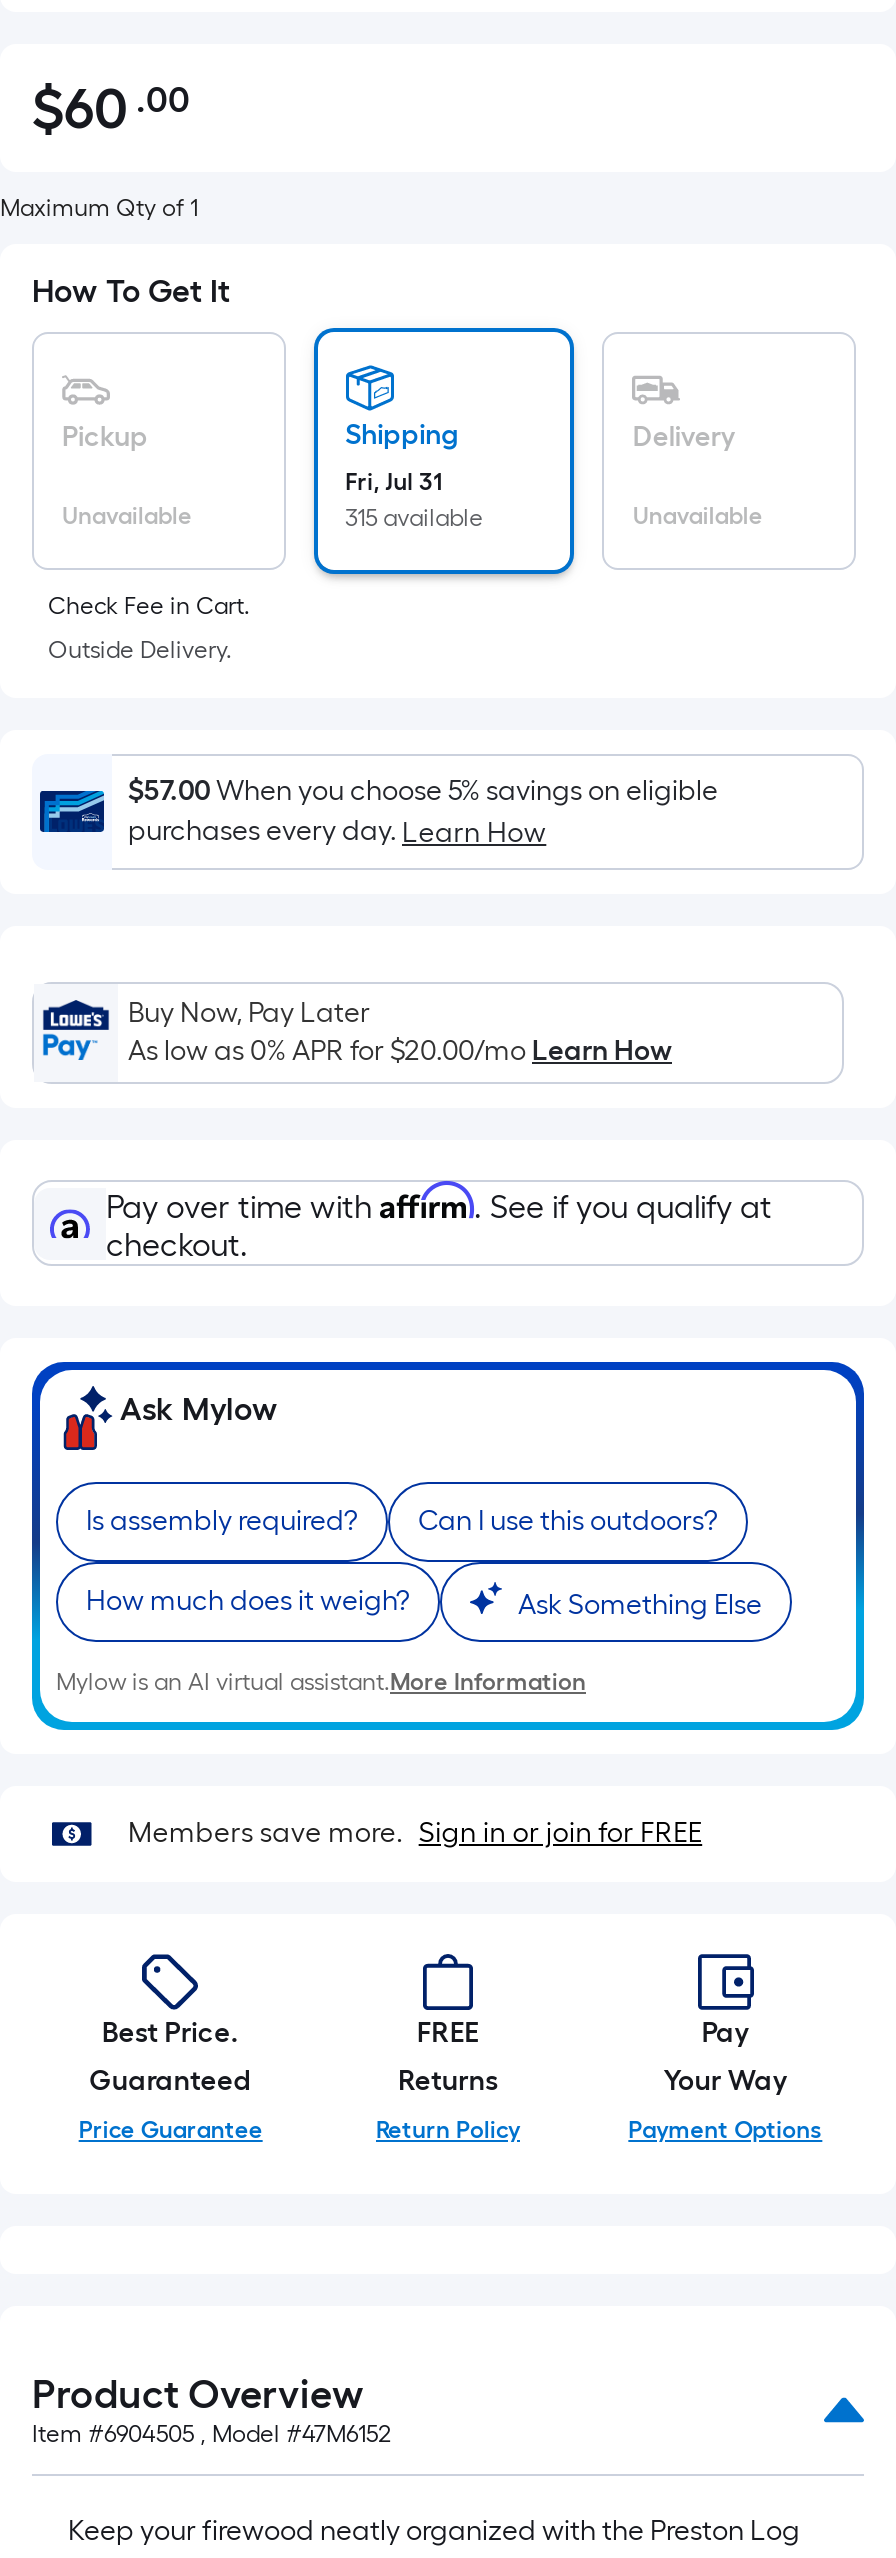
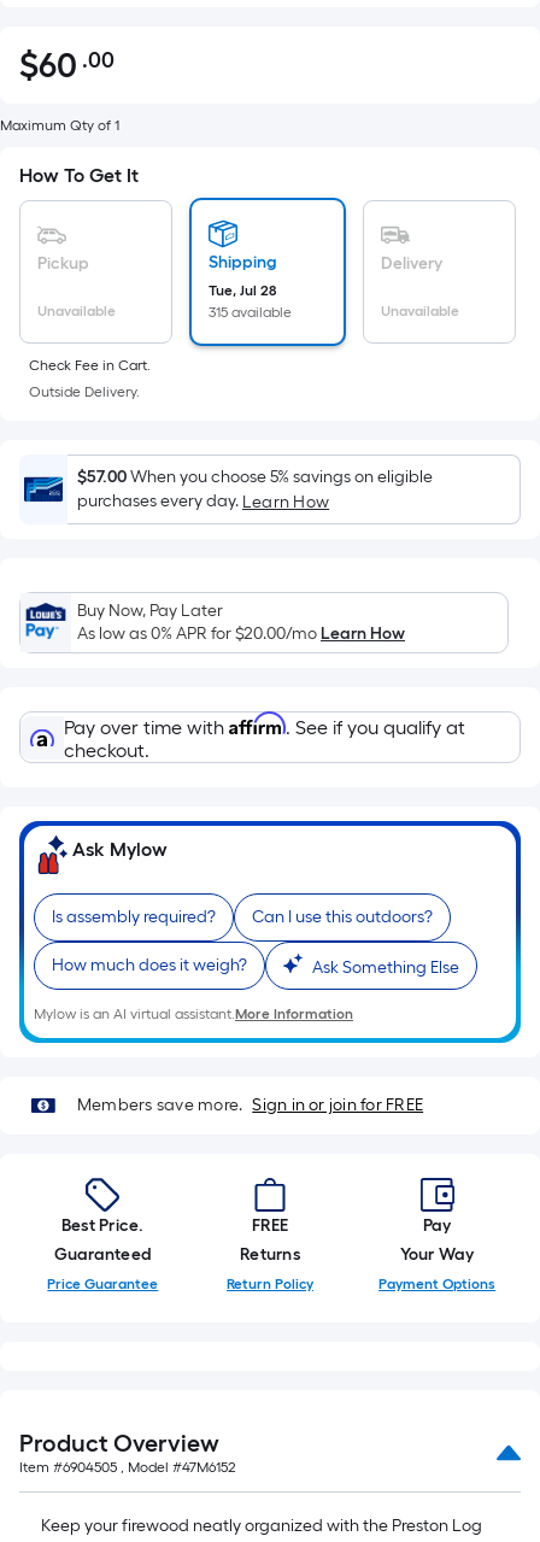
- Fri, Jul 31
+ Tue, Jul 28
